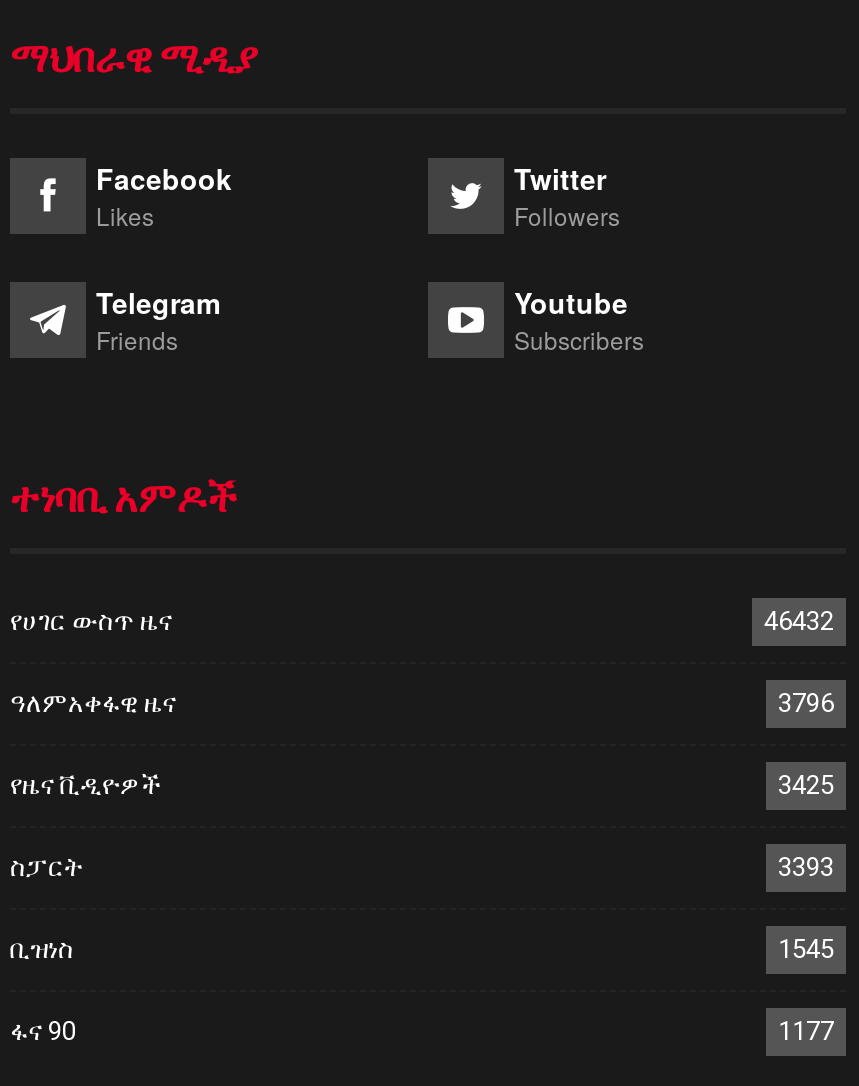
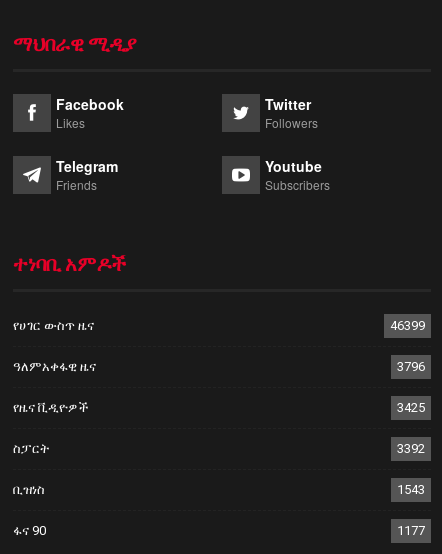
- 46432
+ 46399

- 3393
+ 3392

- 1545
+ 1543
